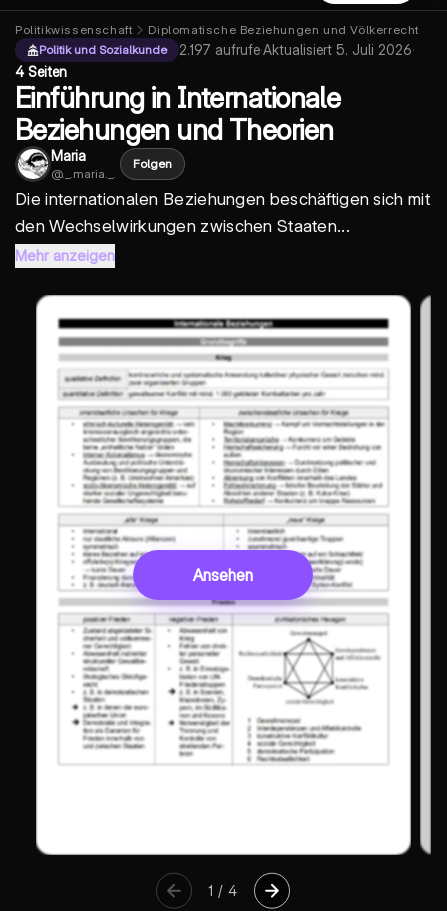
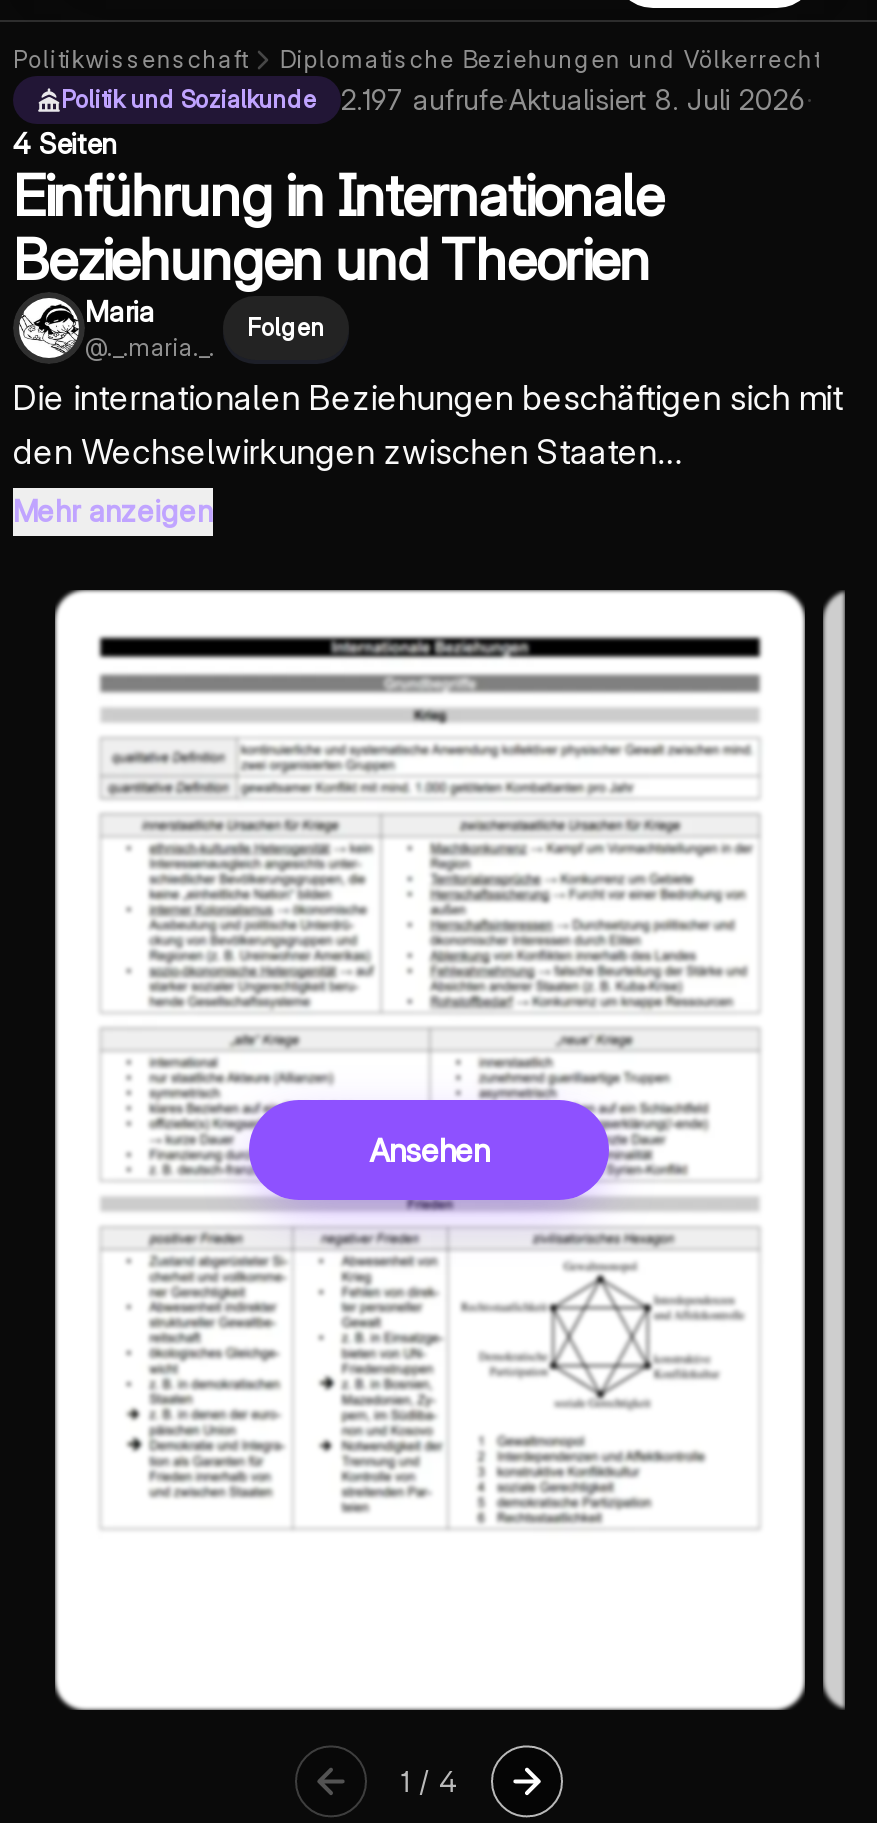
- 2.197 aufrufe·Aktualisiert 5. Juli 2026 ·
+ 2.197 aufrufe·Aktualisiert 8. Juli 2026 ·
